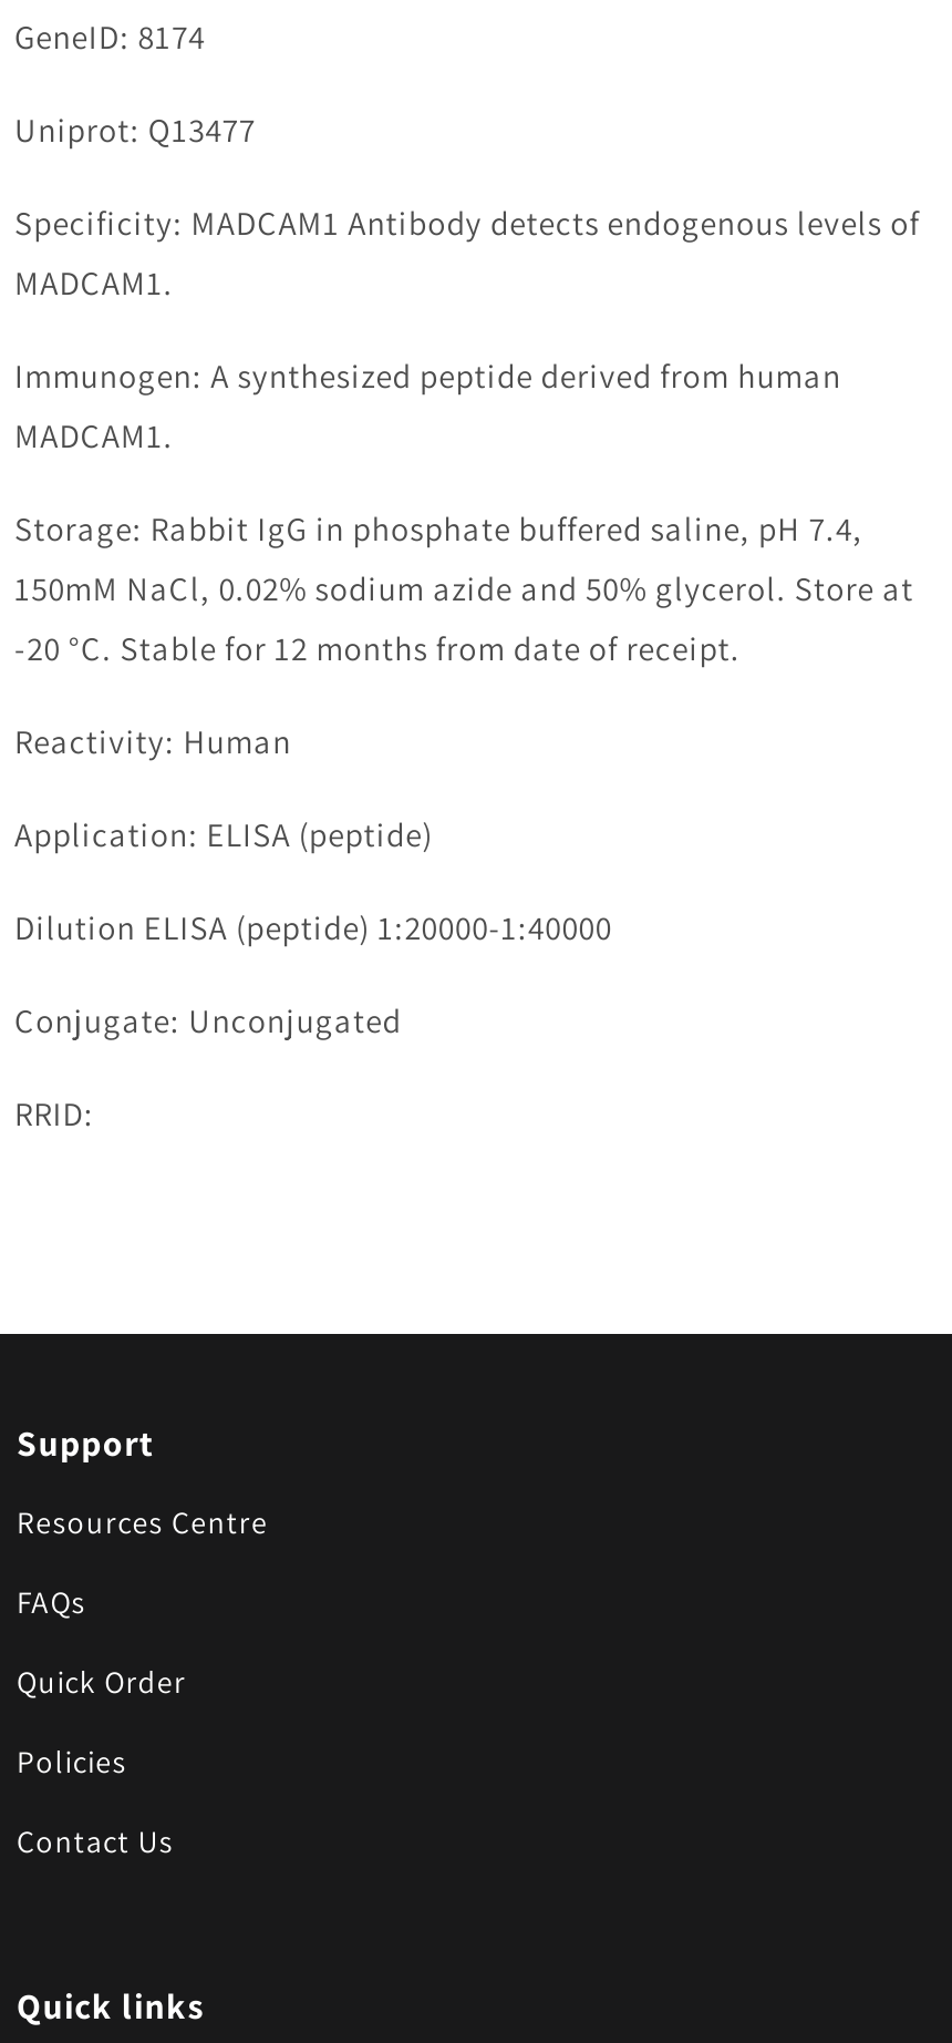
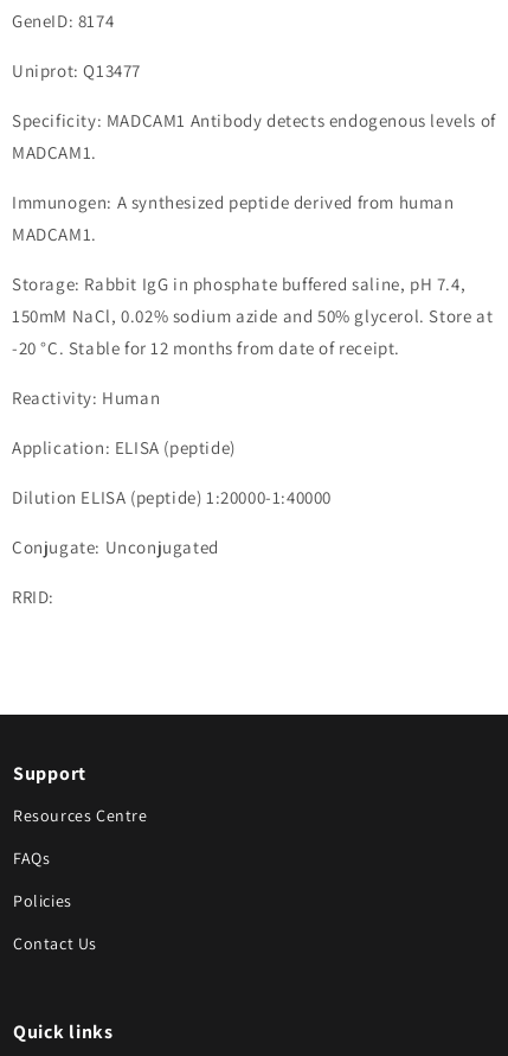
- Quick Order
